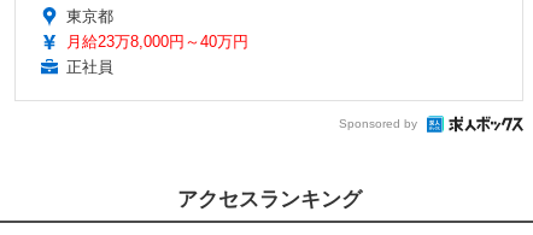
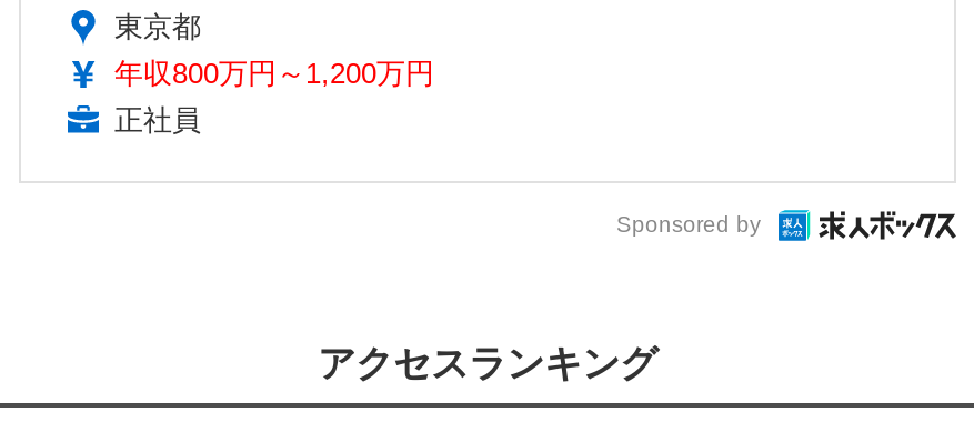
- 月給23万8,000円～40万円
+ 年収800万円～1,200万円
